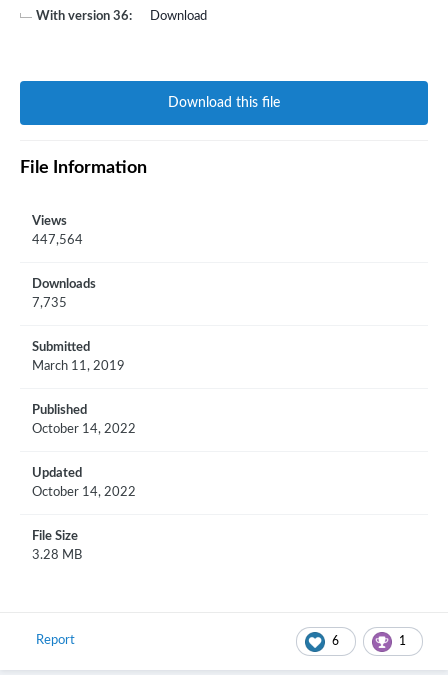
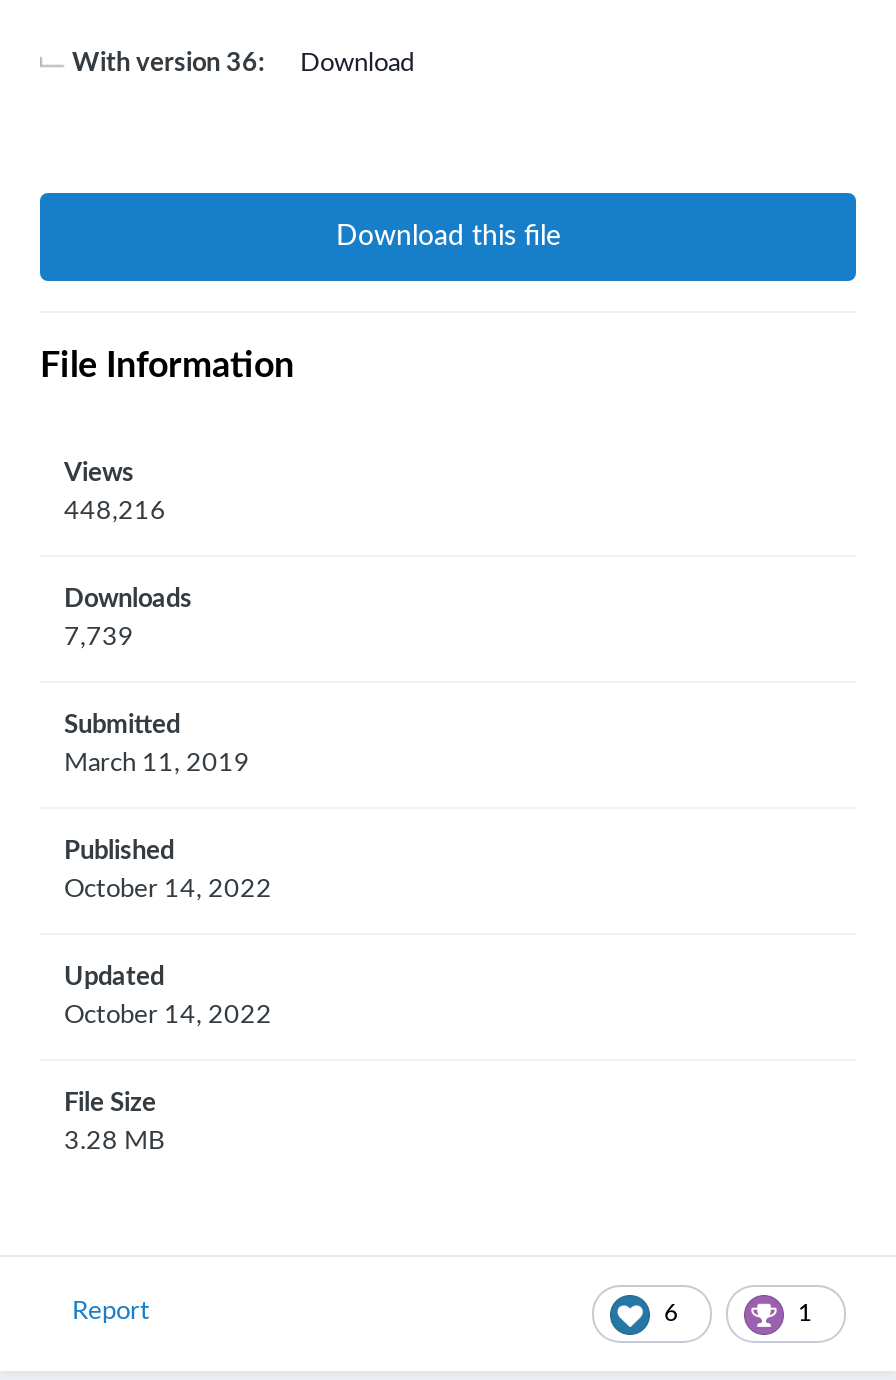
- 447,564
+ 448,216

- 7,735
+ 7,739
